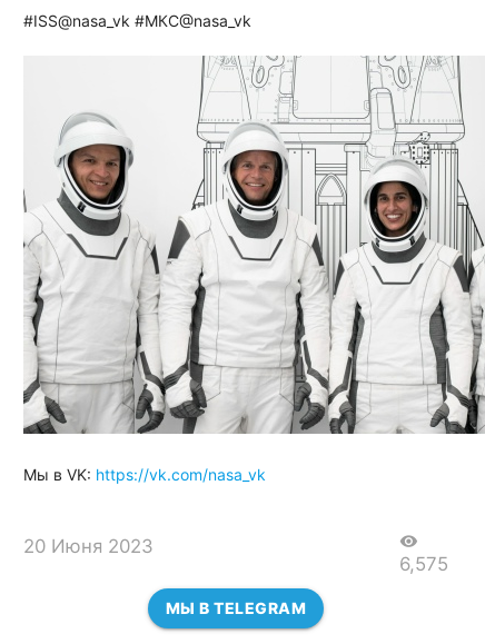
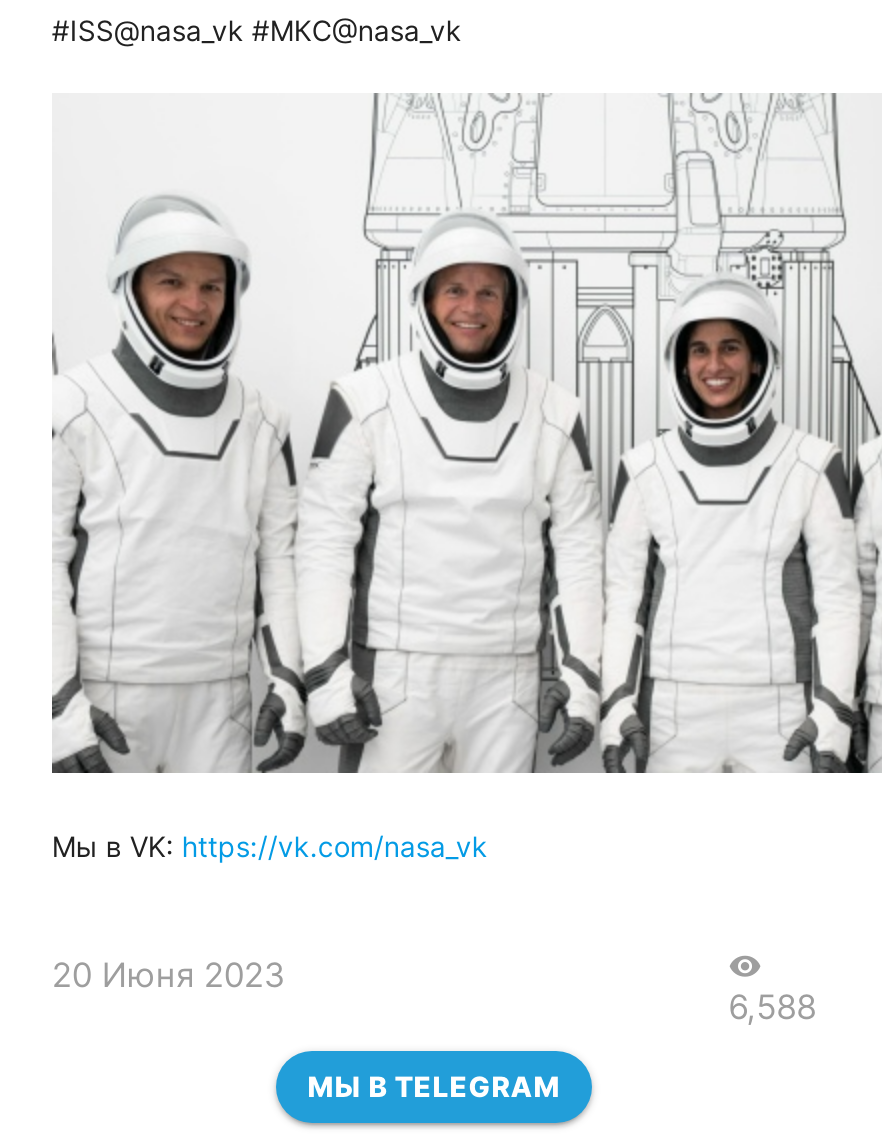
- 6,575
+ 6,588
